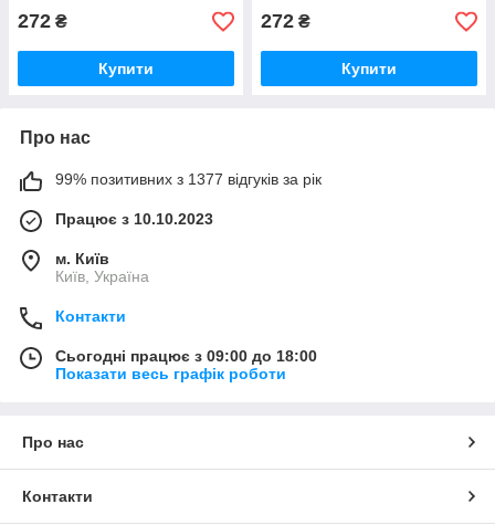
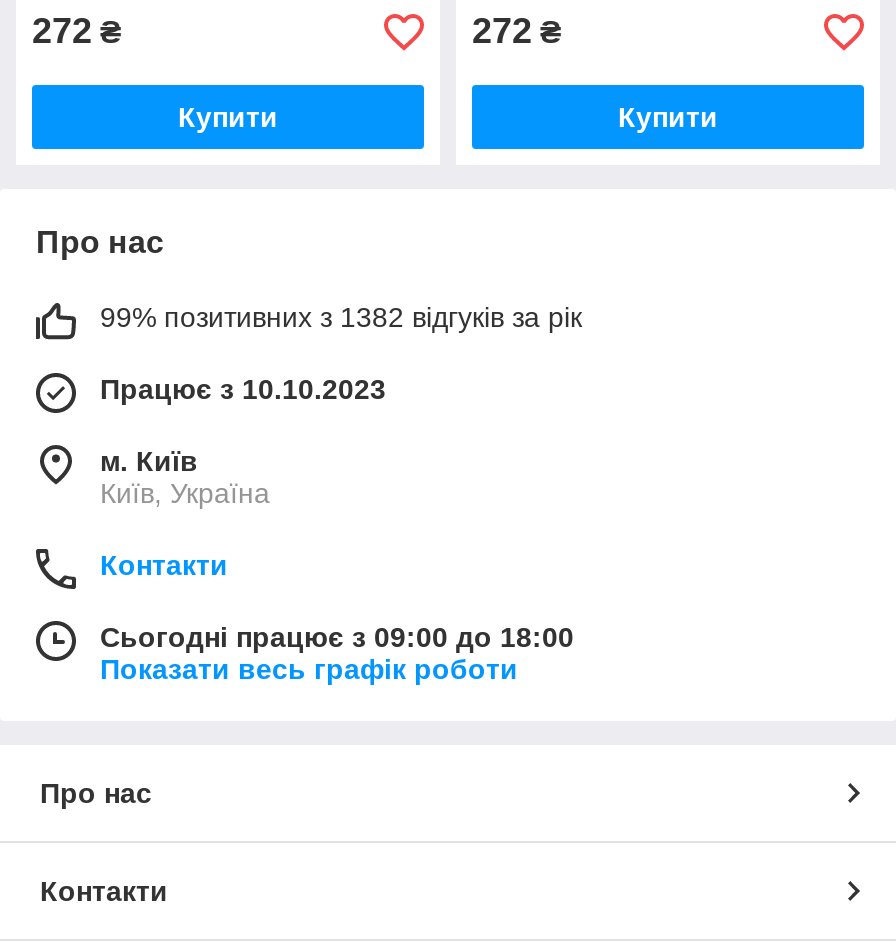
- 99% позитивних з 1377 відгуків за рік
+ 99% позитивних з 1382 відгуків за рік
